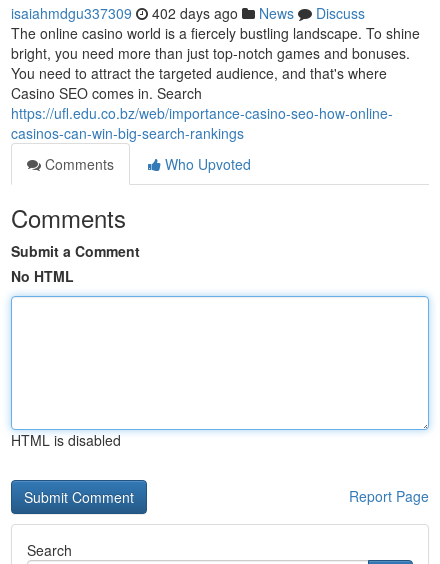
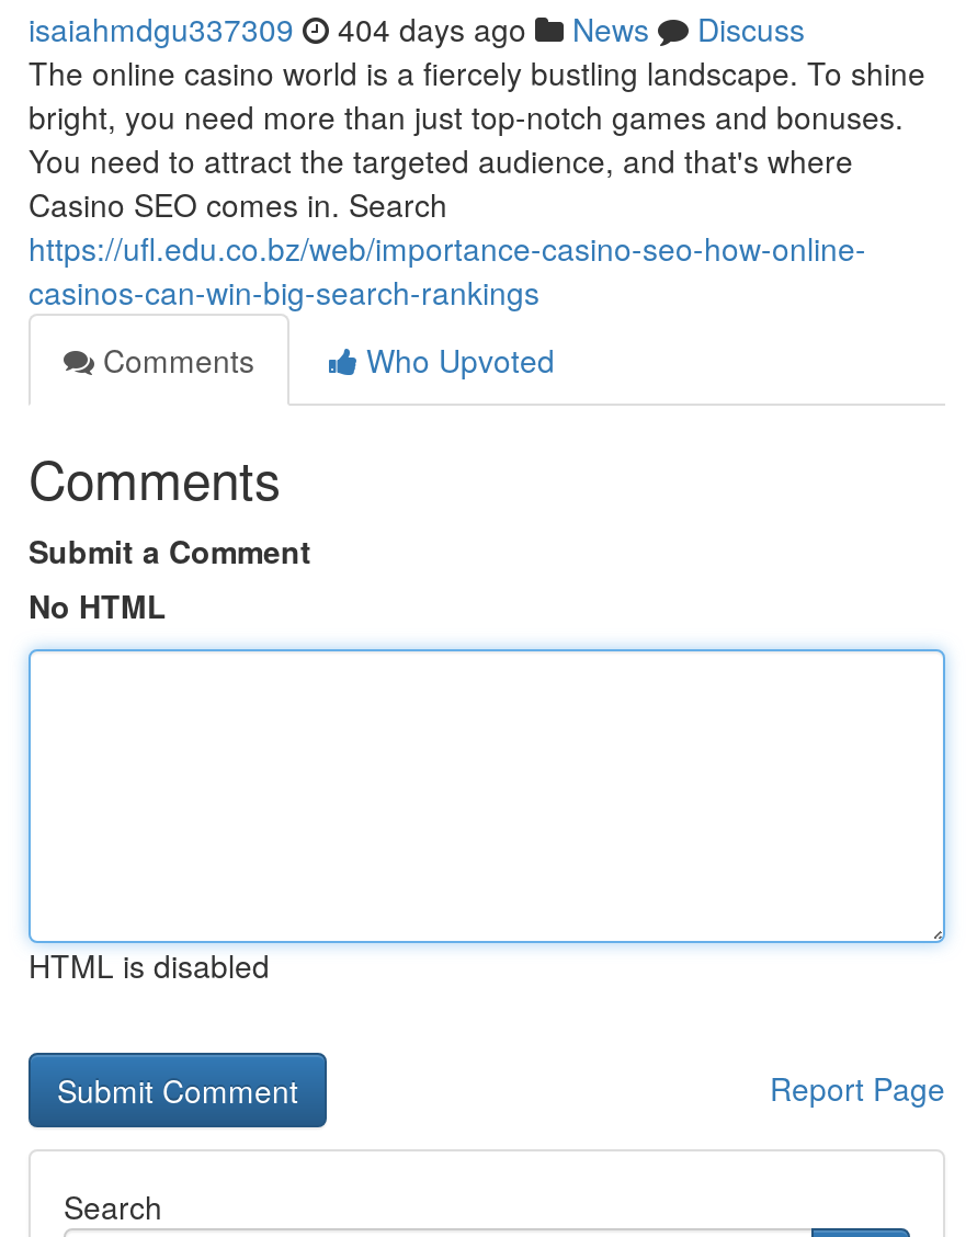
- isaiahmdgu337309 402 days ago News Discuss
+ isaiahmdgu337309 404 days ago News Discuss
